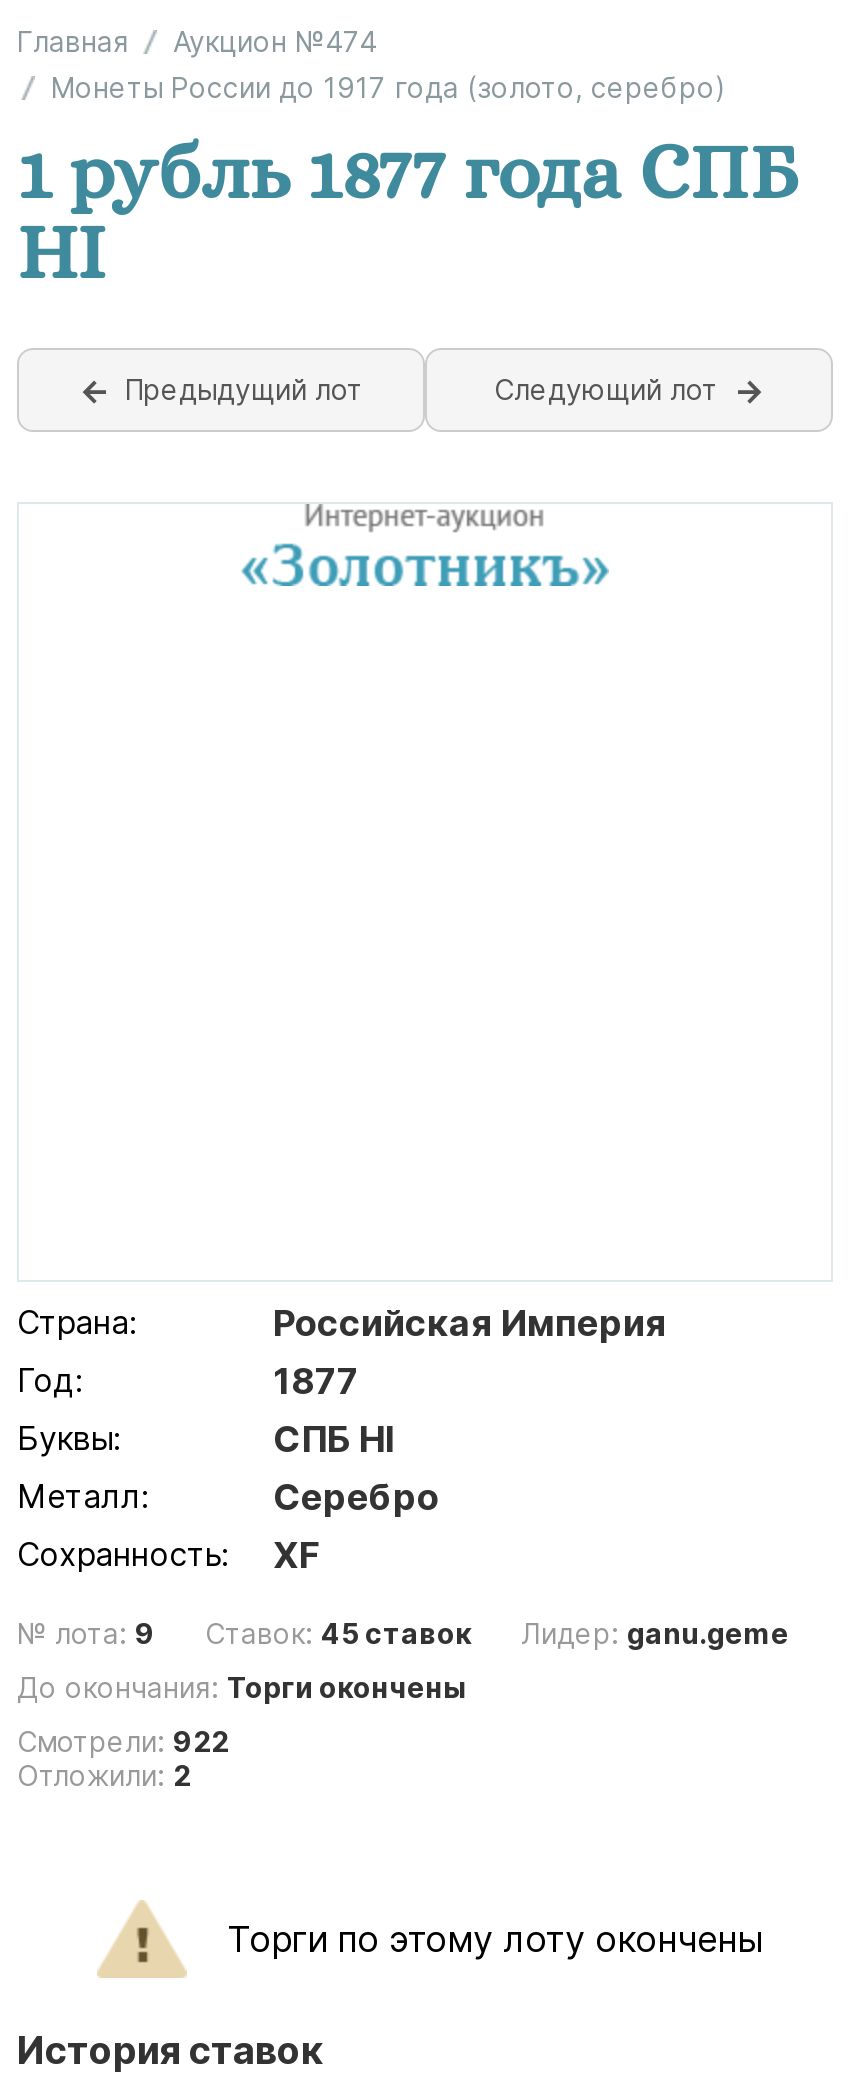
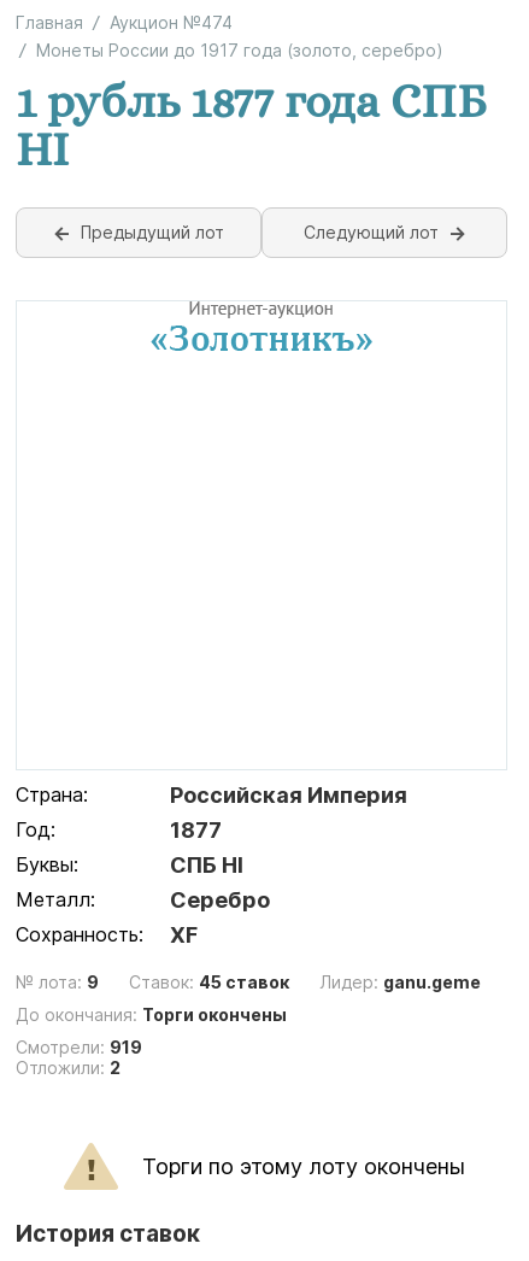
- Смотрели: 922
+ Смотрели: 919
